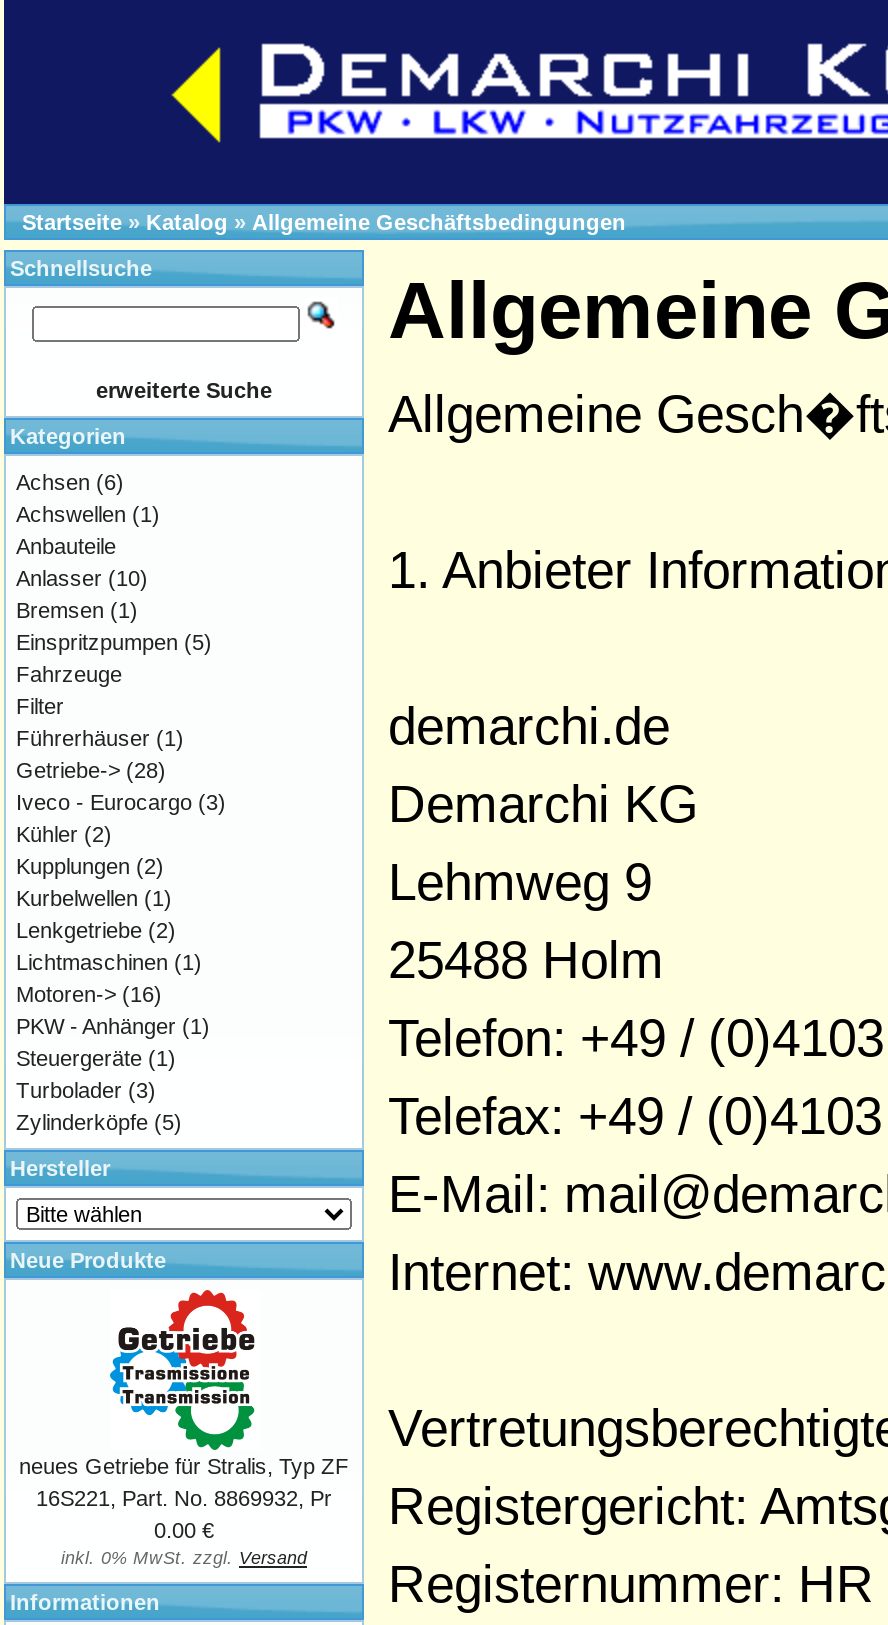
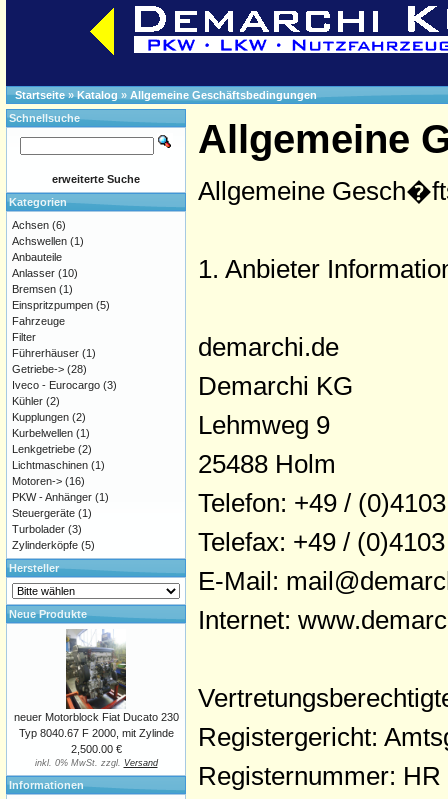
- [image]
- neues Getriebe für Stralis, Typ ZF
- 16S221, Part. No. 8869932, Pr
- 0.00 €
+ [image]
+ neuer Motorblock Fiat Ducato 230
+ Typ 8040.67 F 2000, mit Zylinde
+ 2,500.00 €
